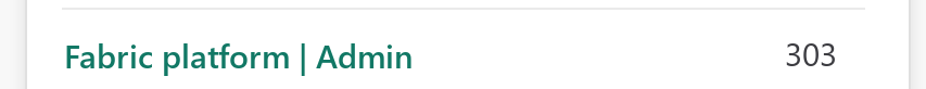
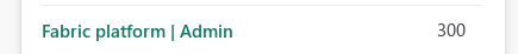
- 303
+ 300
